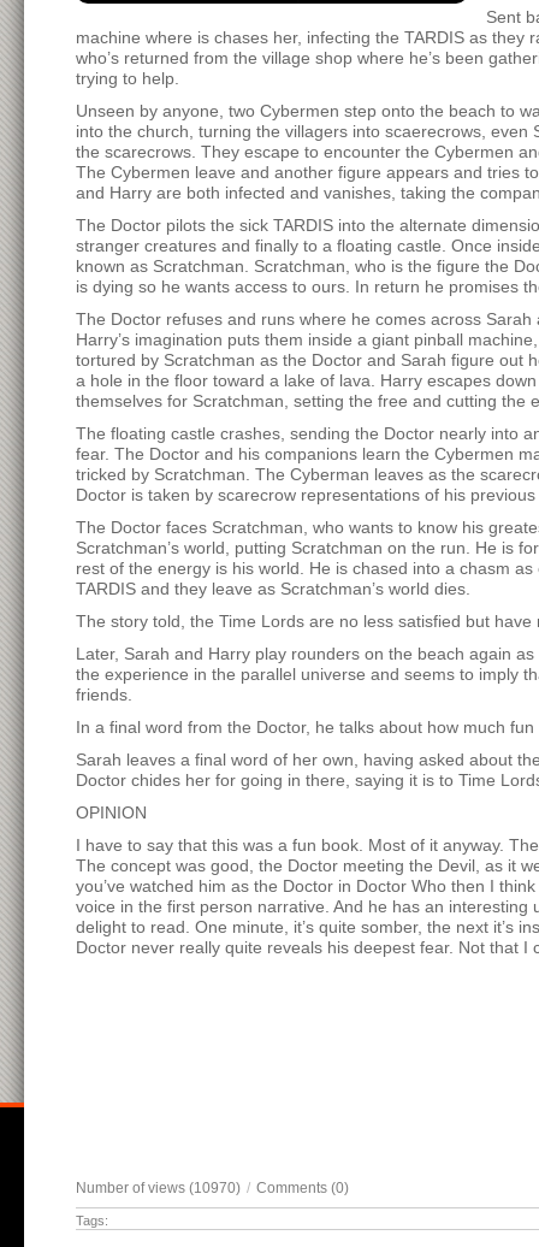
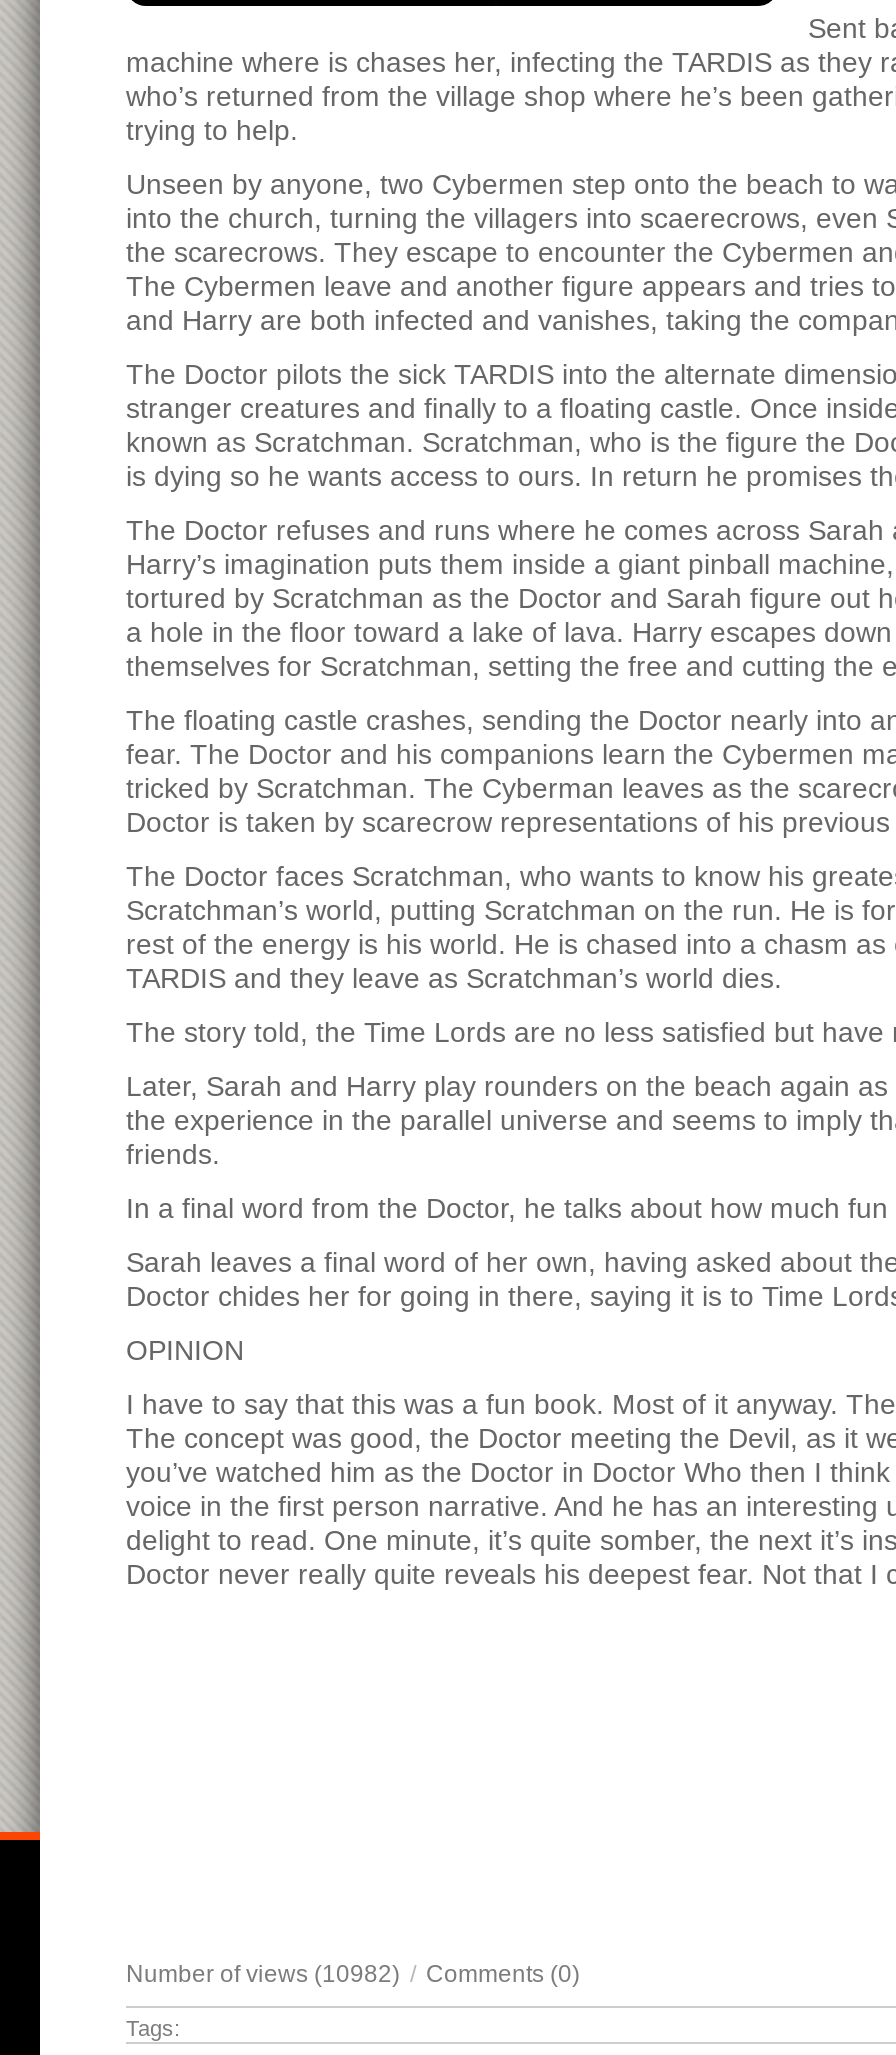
- Number of views (10970) / Comments (0)
+ Number of views (10982) / Comments (0)
